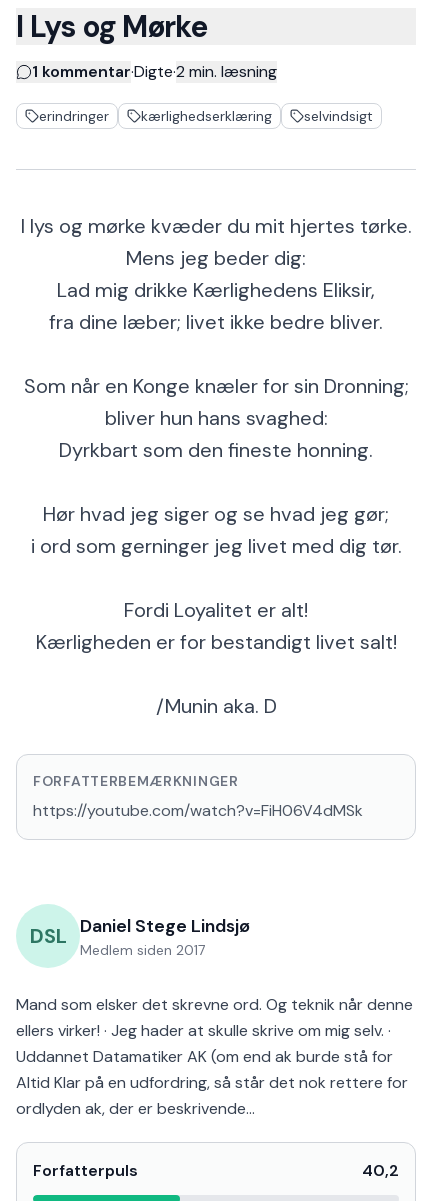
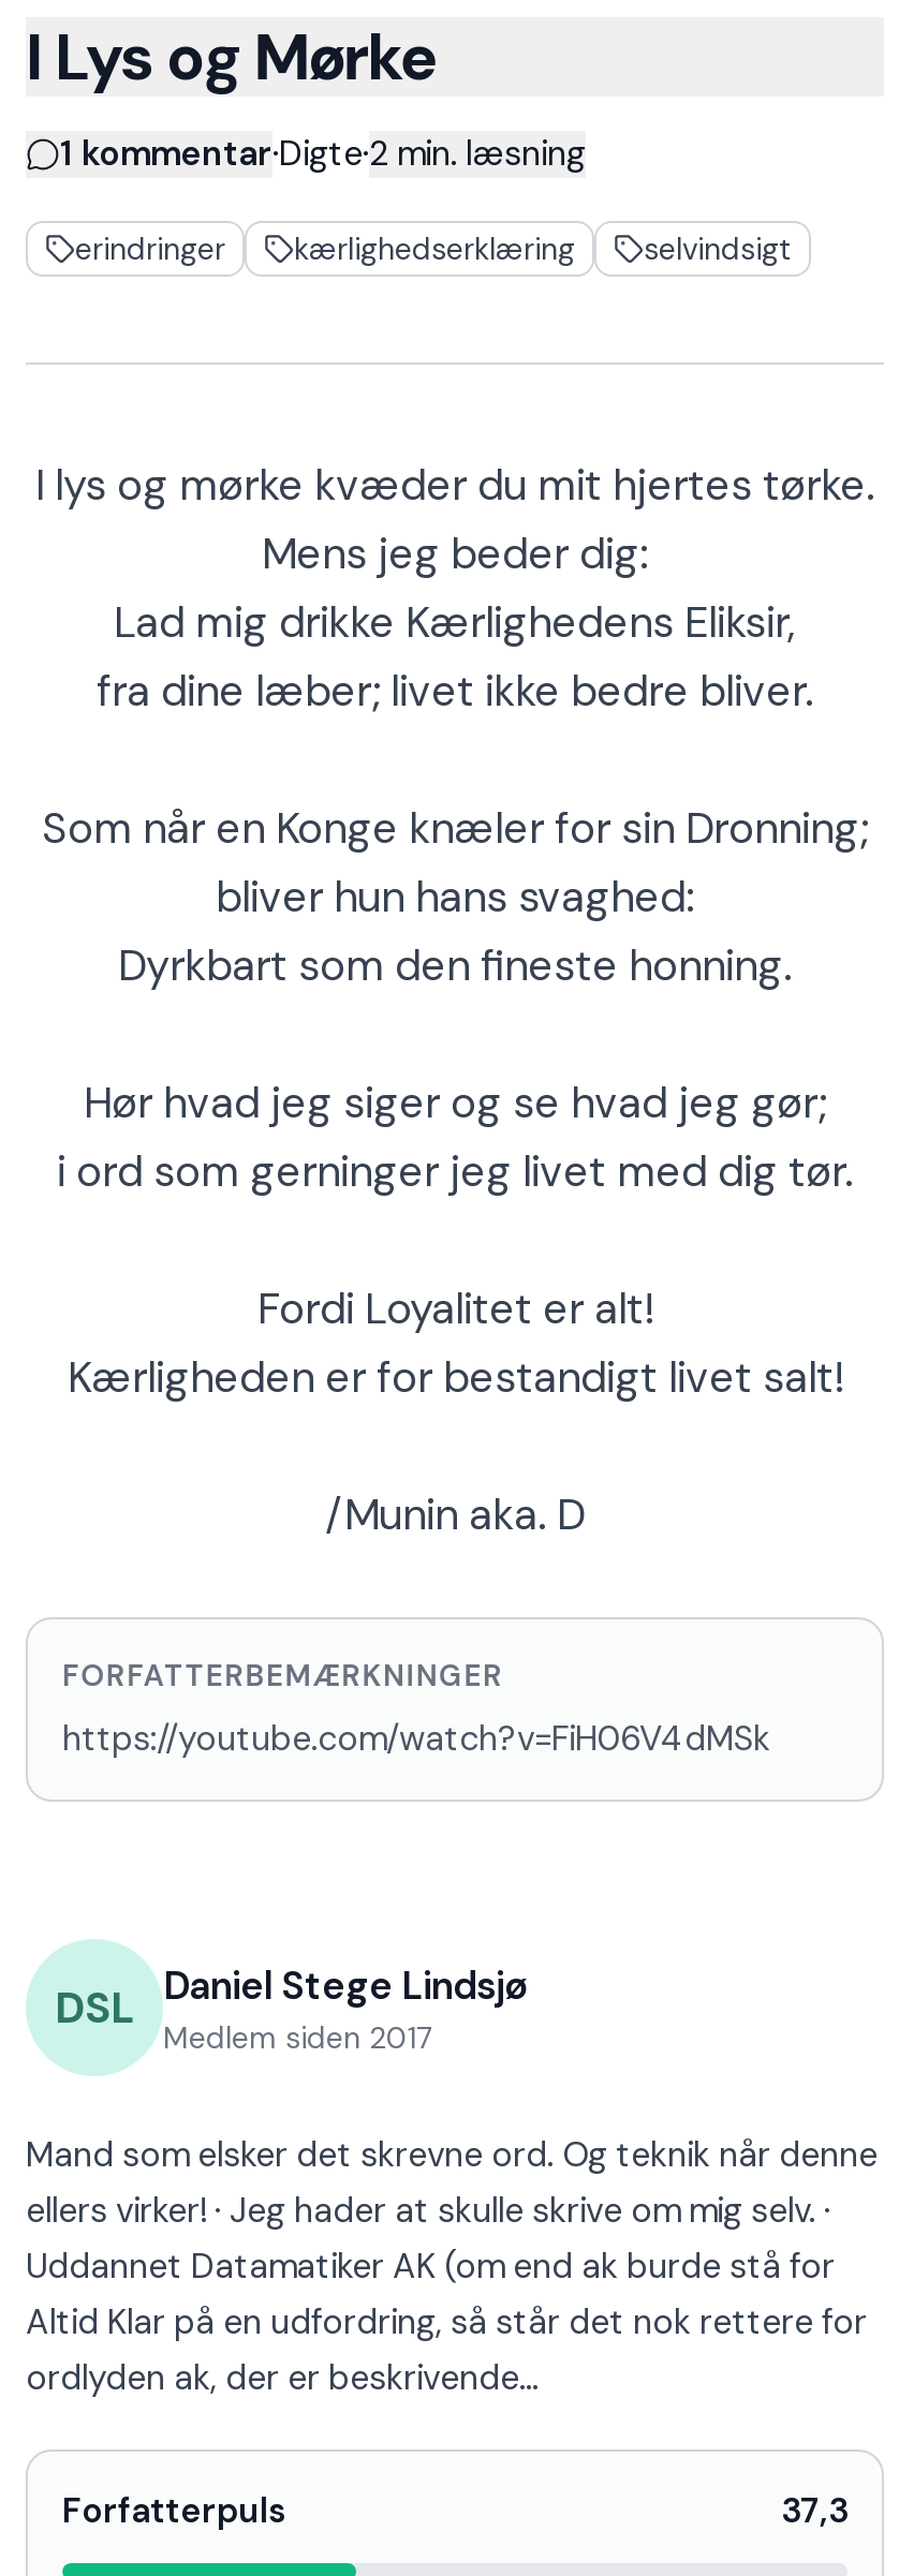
- 40,2
+ 37,3
